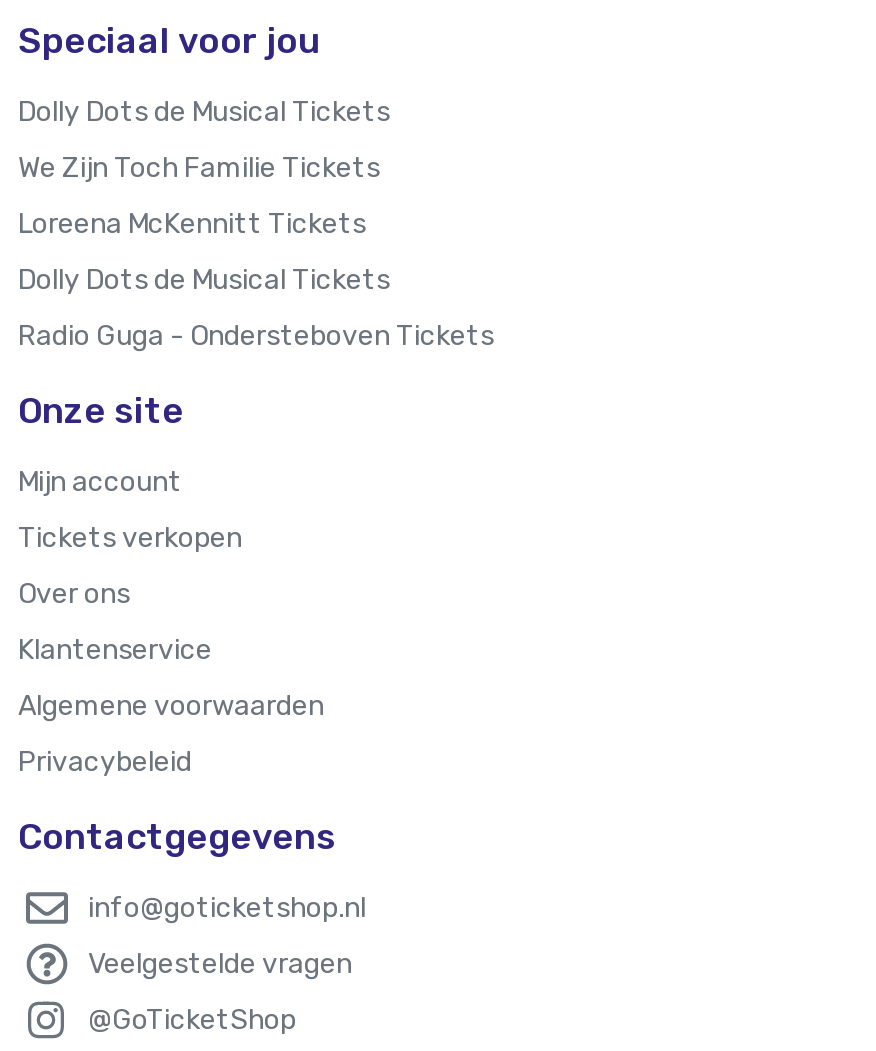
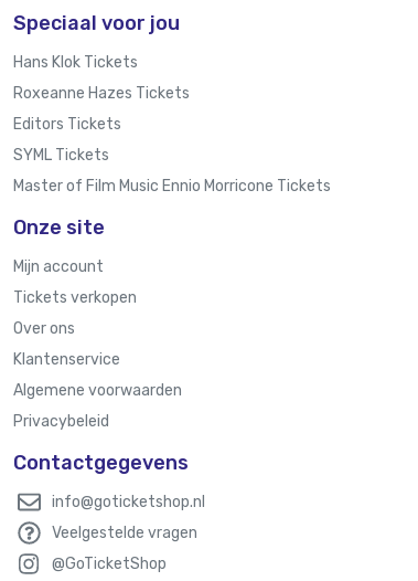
- Dolly Dots de Musical Tickets
+ Hans Klok Tickets

- We Zijn Toch Familie Tickets
+ Roxeanne Hazes Tickets

- Loreena McKennitt Tickets
+ Editors Tickets

- Dolly Dots de Musical Tickets
+ SYML Tickets

- Radio Guga - Ondersteboven Tickets
+ Master of Film Music Ennio Morricone Tickets
